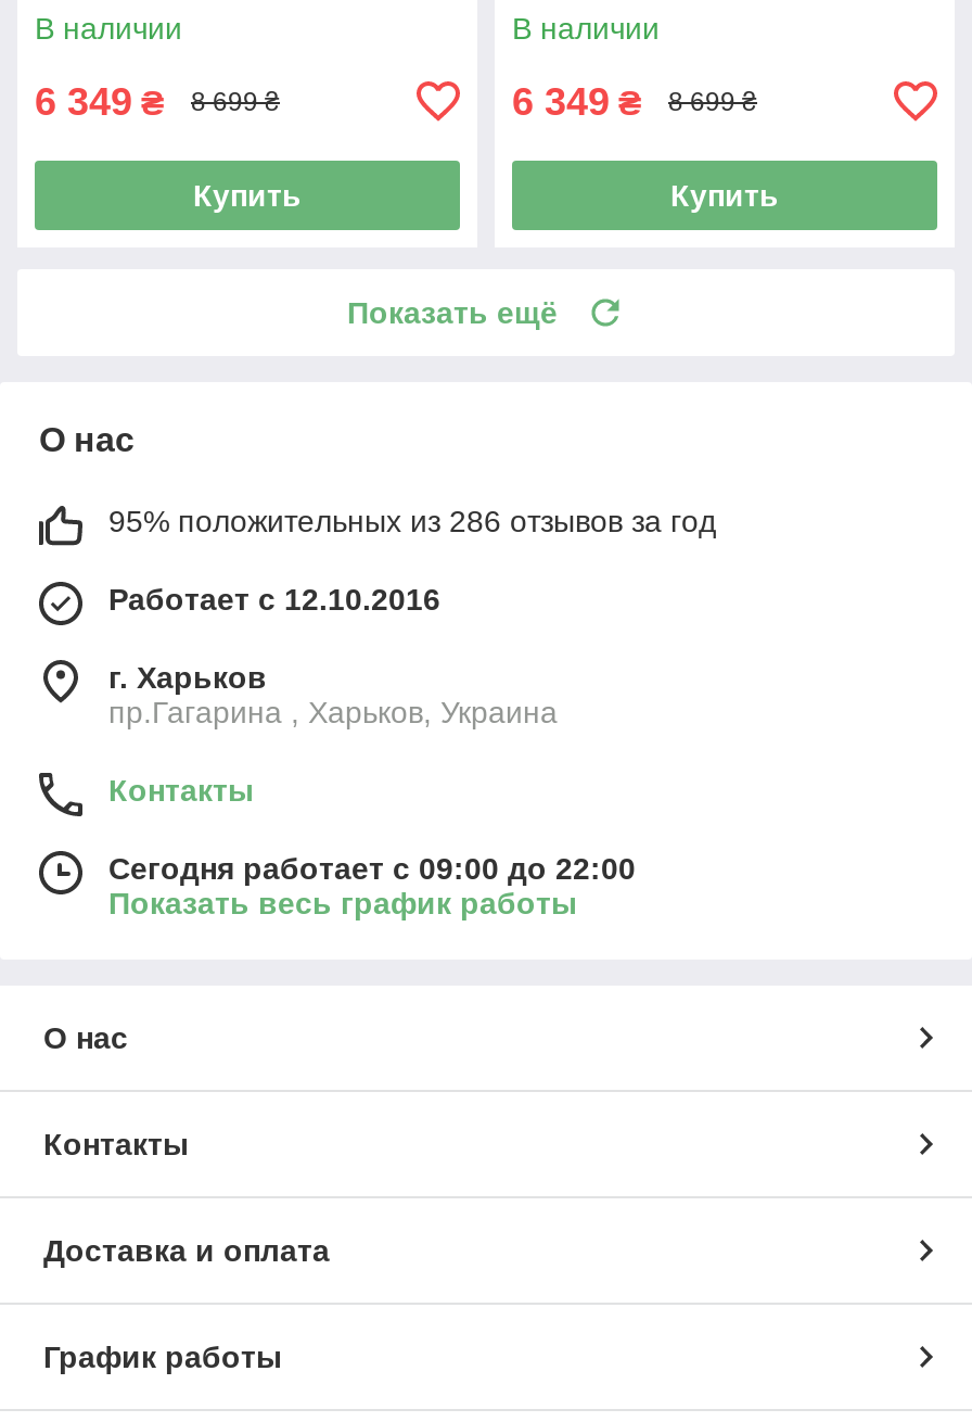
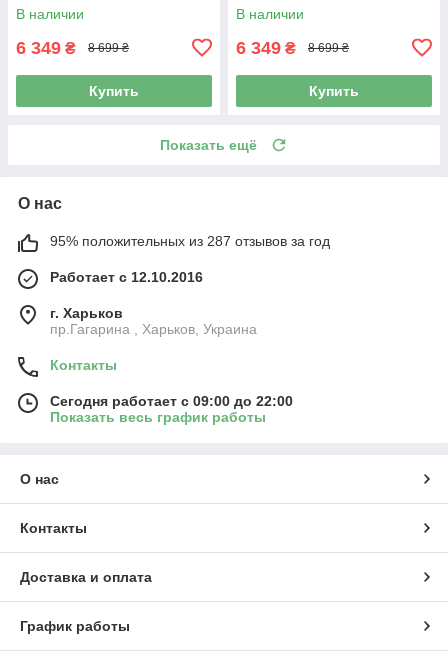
- 95% положительных из 286 отзывов за год
+ 95% положительных из 287 отзывов за год
